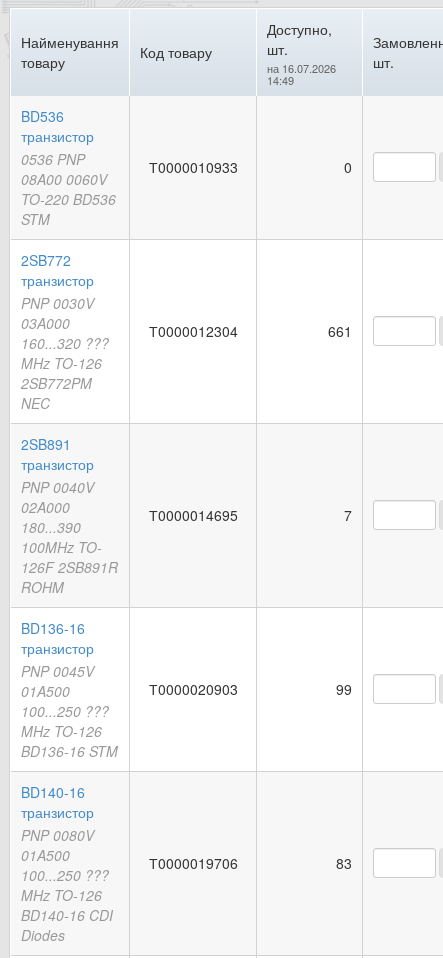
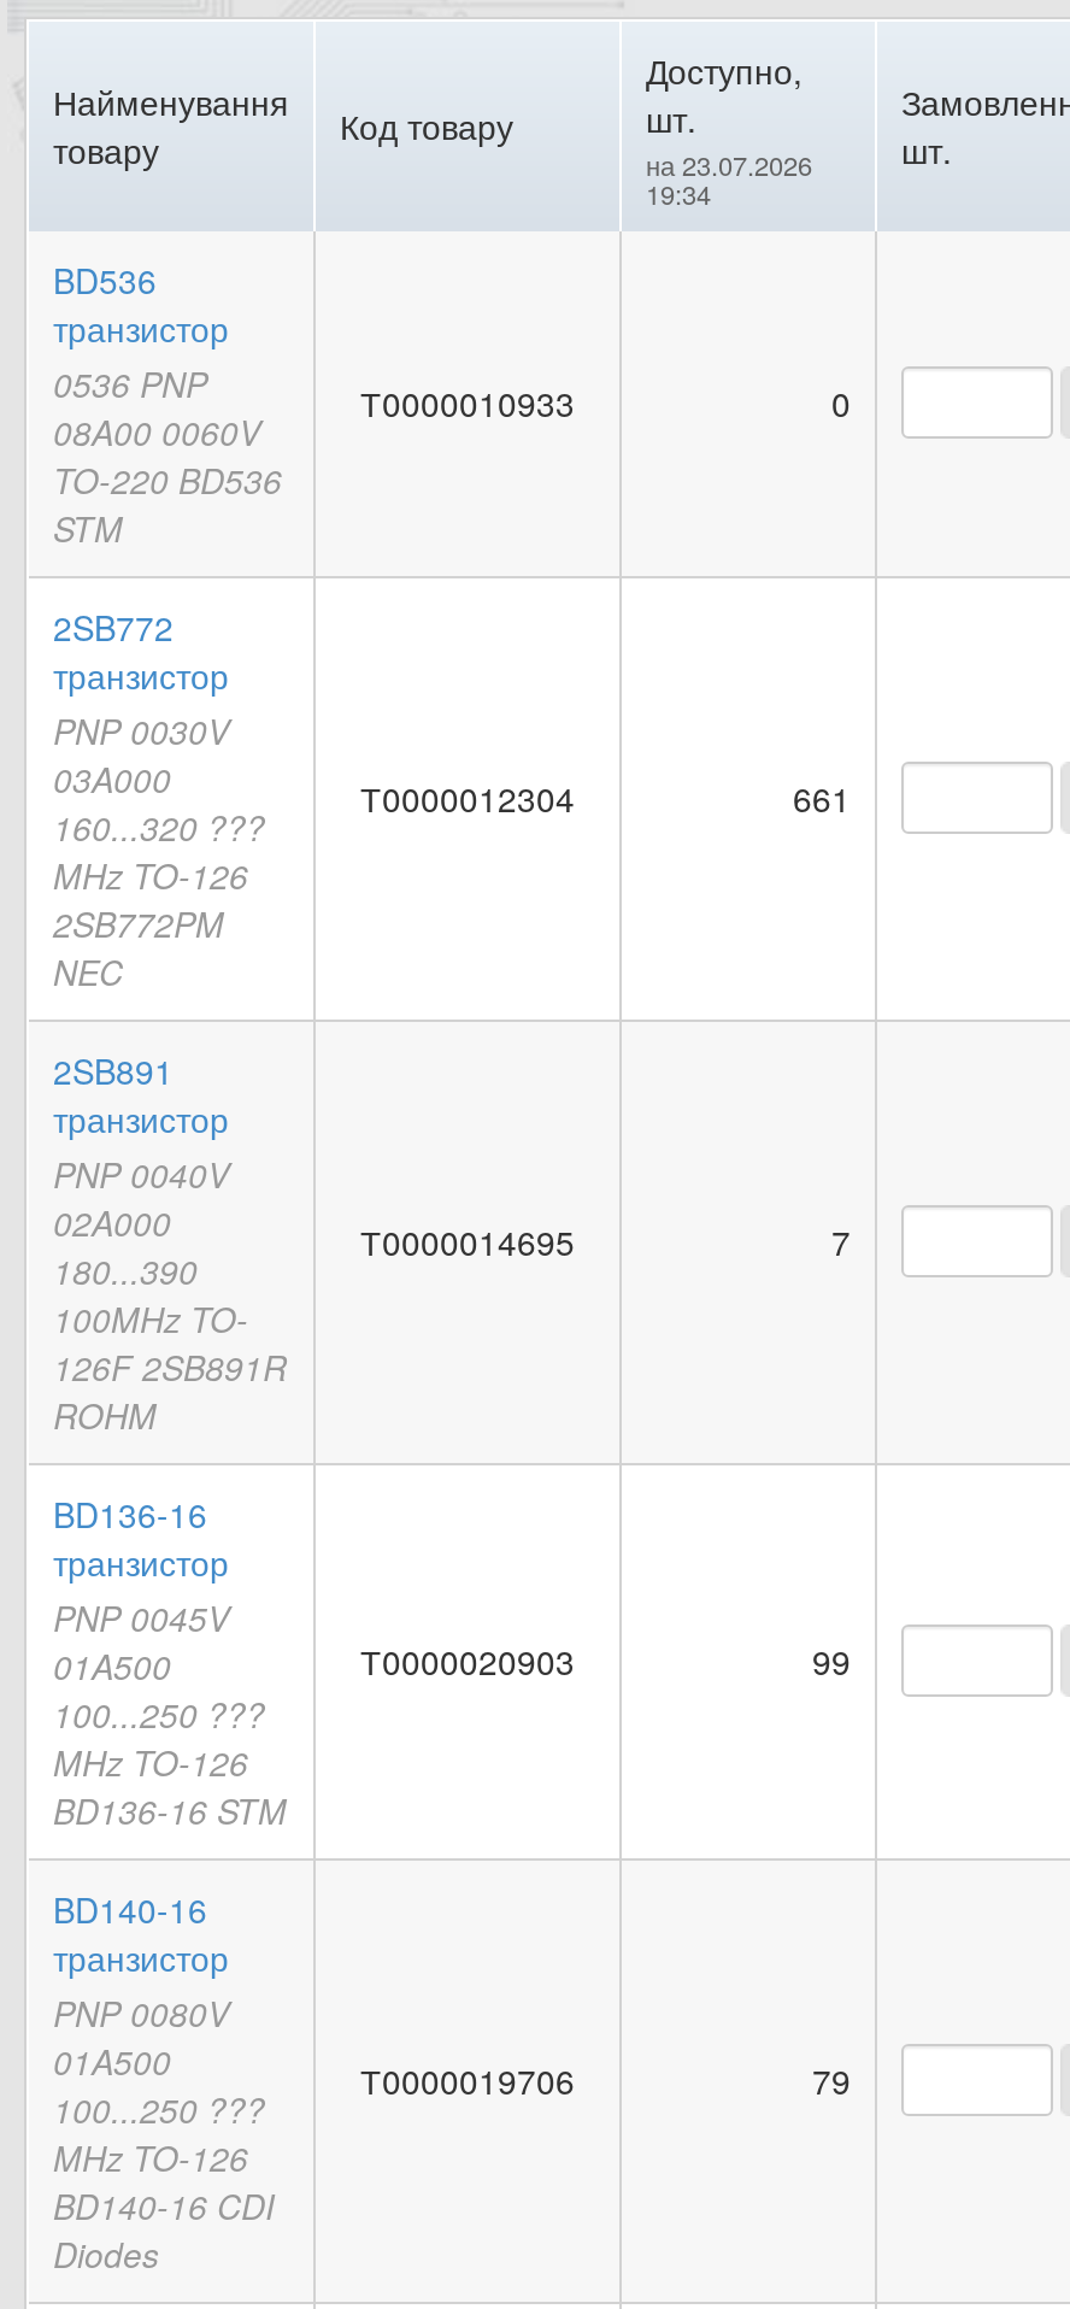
- на 16.07.2026
+ на 23.07.2026

- 14:49
+ 19:34

- 83
+ 79
